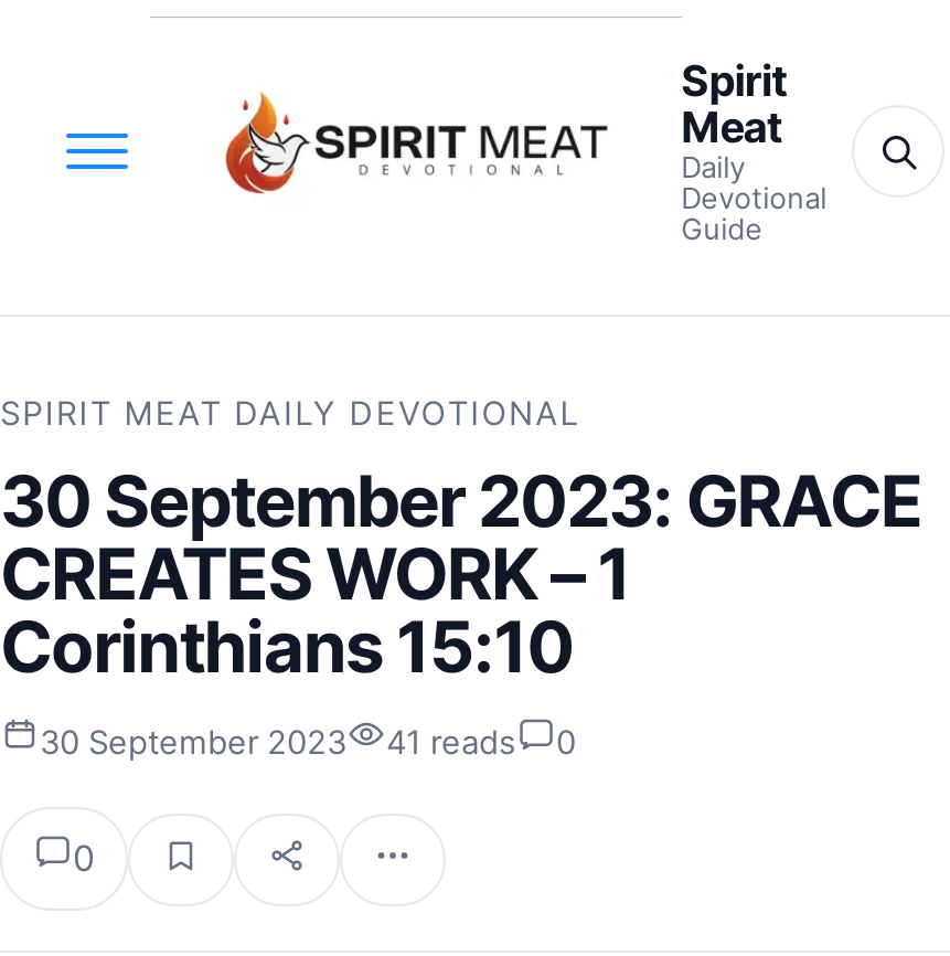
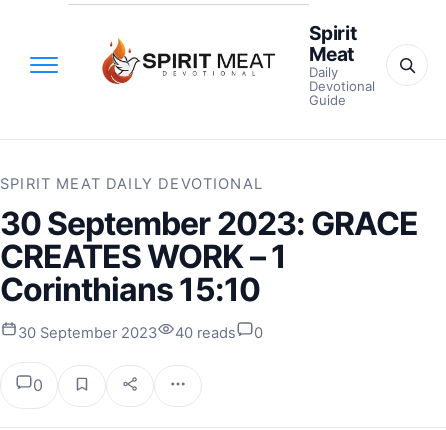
- 41 reads
+ 40 reads
